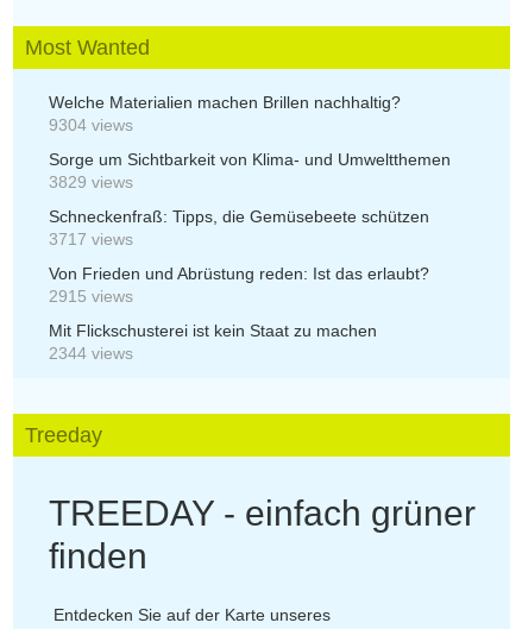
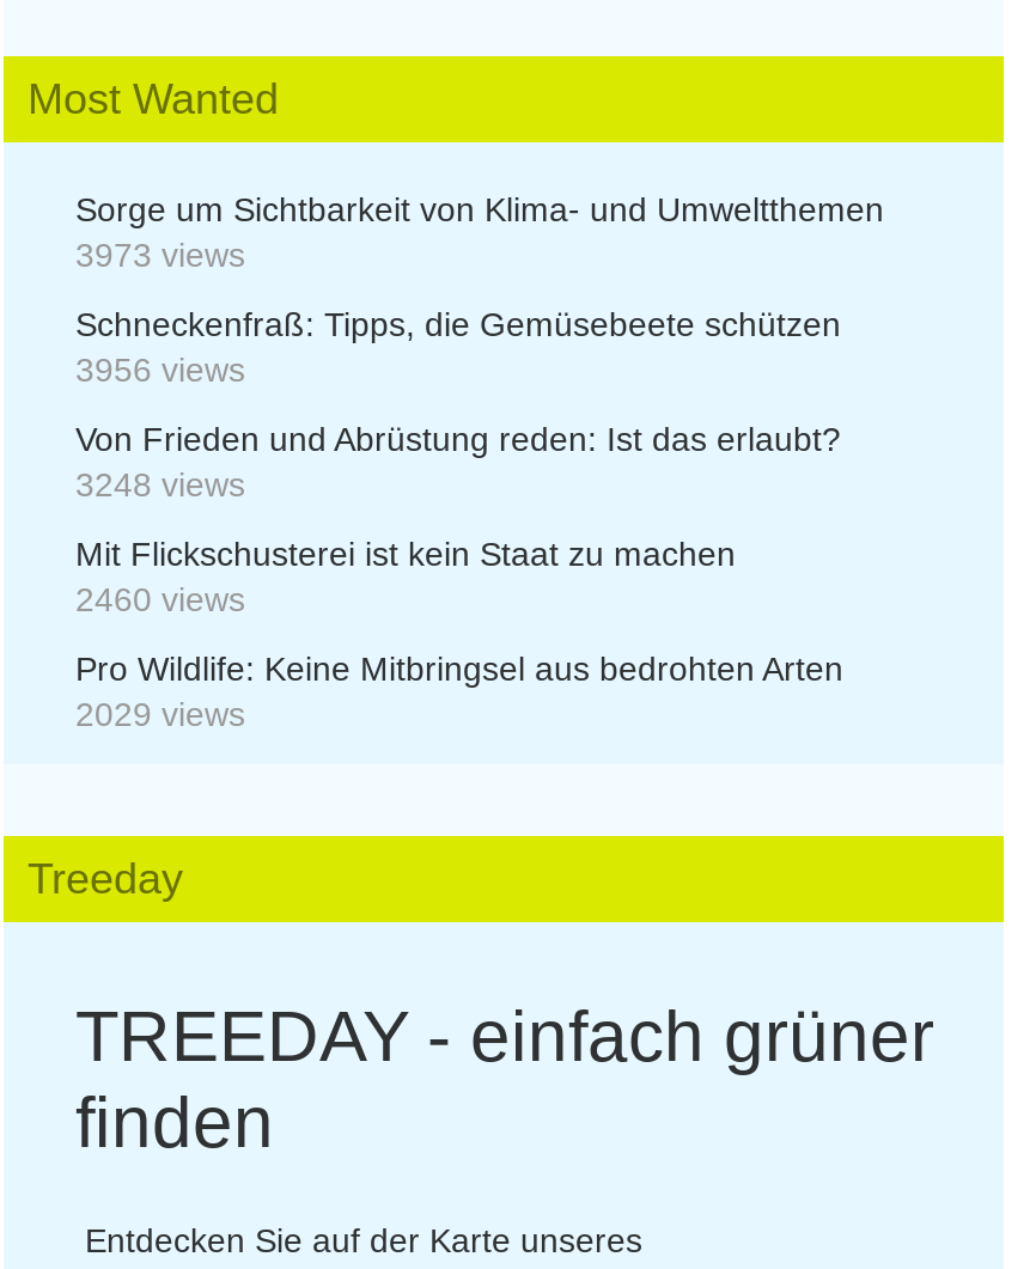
- Welche Materialien machen Brillen nachhaltig?
- 9304 views

moved up: Sorge um Sichtbarkeit von Klima- und Umweltthemen

- 3829 views
+ 3973 views

moved up: Schneckenfraß: Tipps, die Gemüsebeete schützen

- 3717 views
+ 3956 views

moved up: Von Frieden und Abrüstung reden: Ist das erlaubt?

- 2915 views
+ 3248 views

moved up: Mit Flickschusterei ist kein Staat zu machen

- 2344 views
+ 2460 views
+ Pro Wildlife: Keine Mitbringsel aus bedrohten Arten
+ 2029 views
